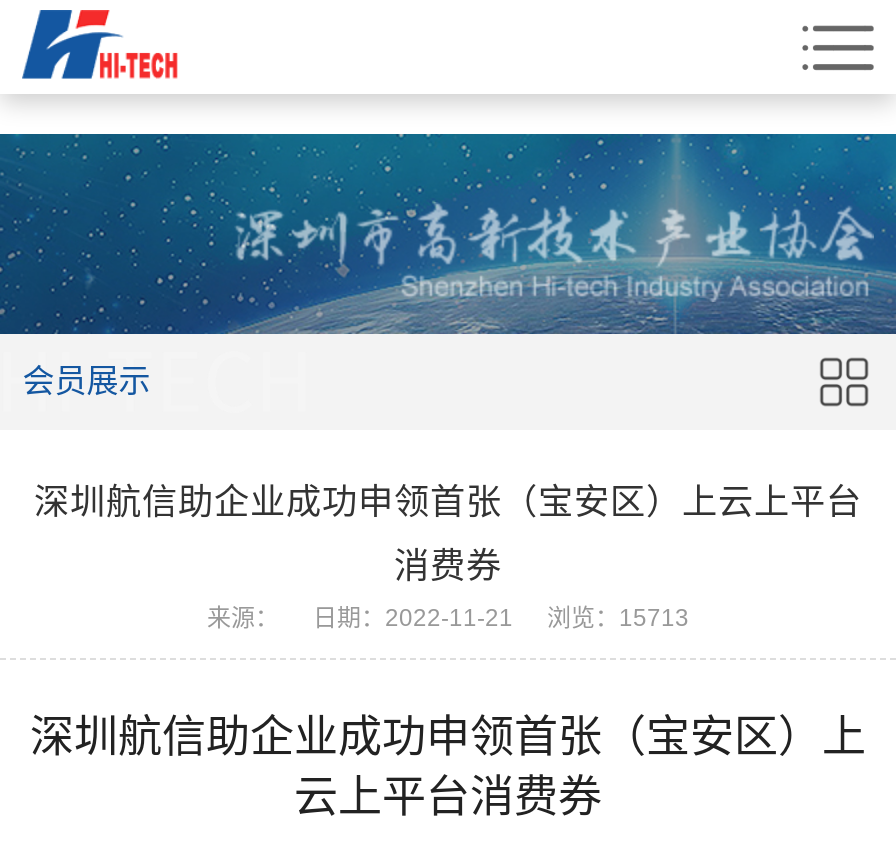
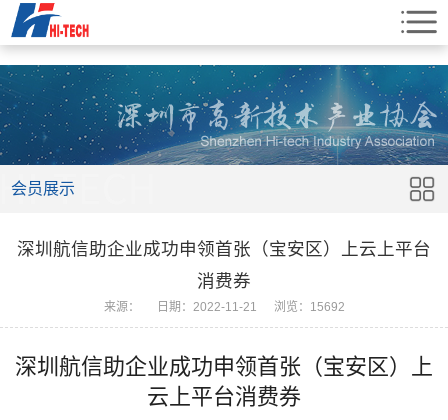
- 来源： 日期：2022-11-21 浏览：15713
+ 来源： 日期：2022-11-21 浏览：15692
